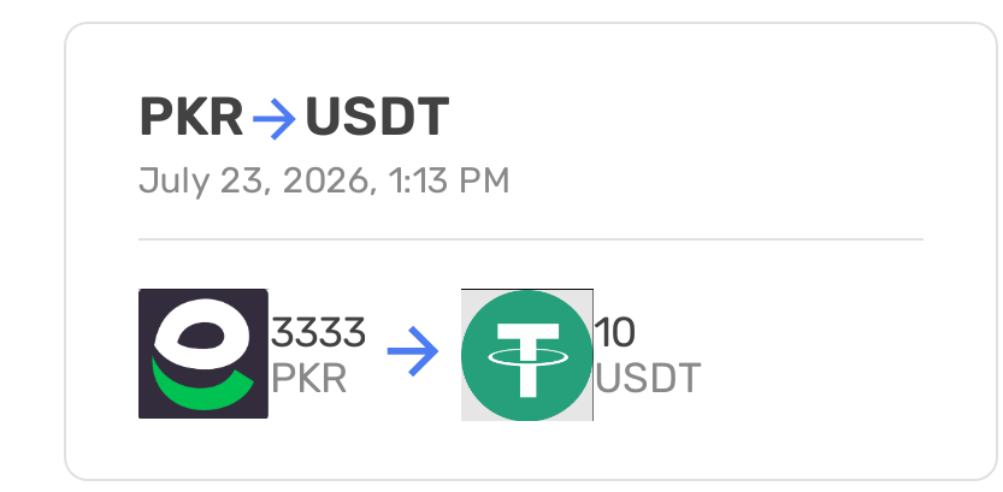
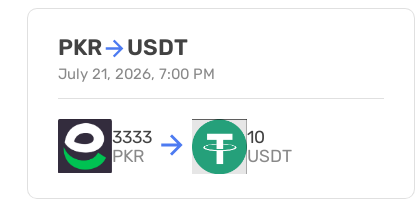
- July 23, 2026, 1:13 PM
+ July 21, 2026, 7:00 PM
